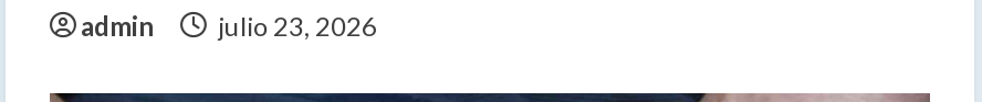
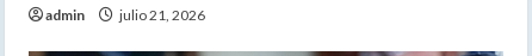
- admin julio 23, 2026
+ admin julio 21, 2026
